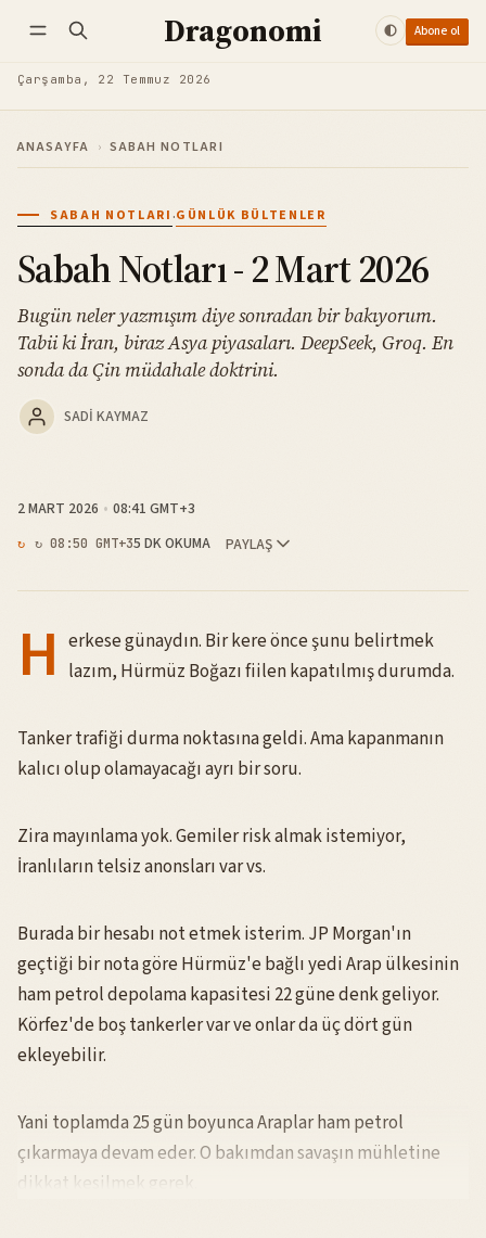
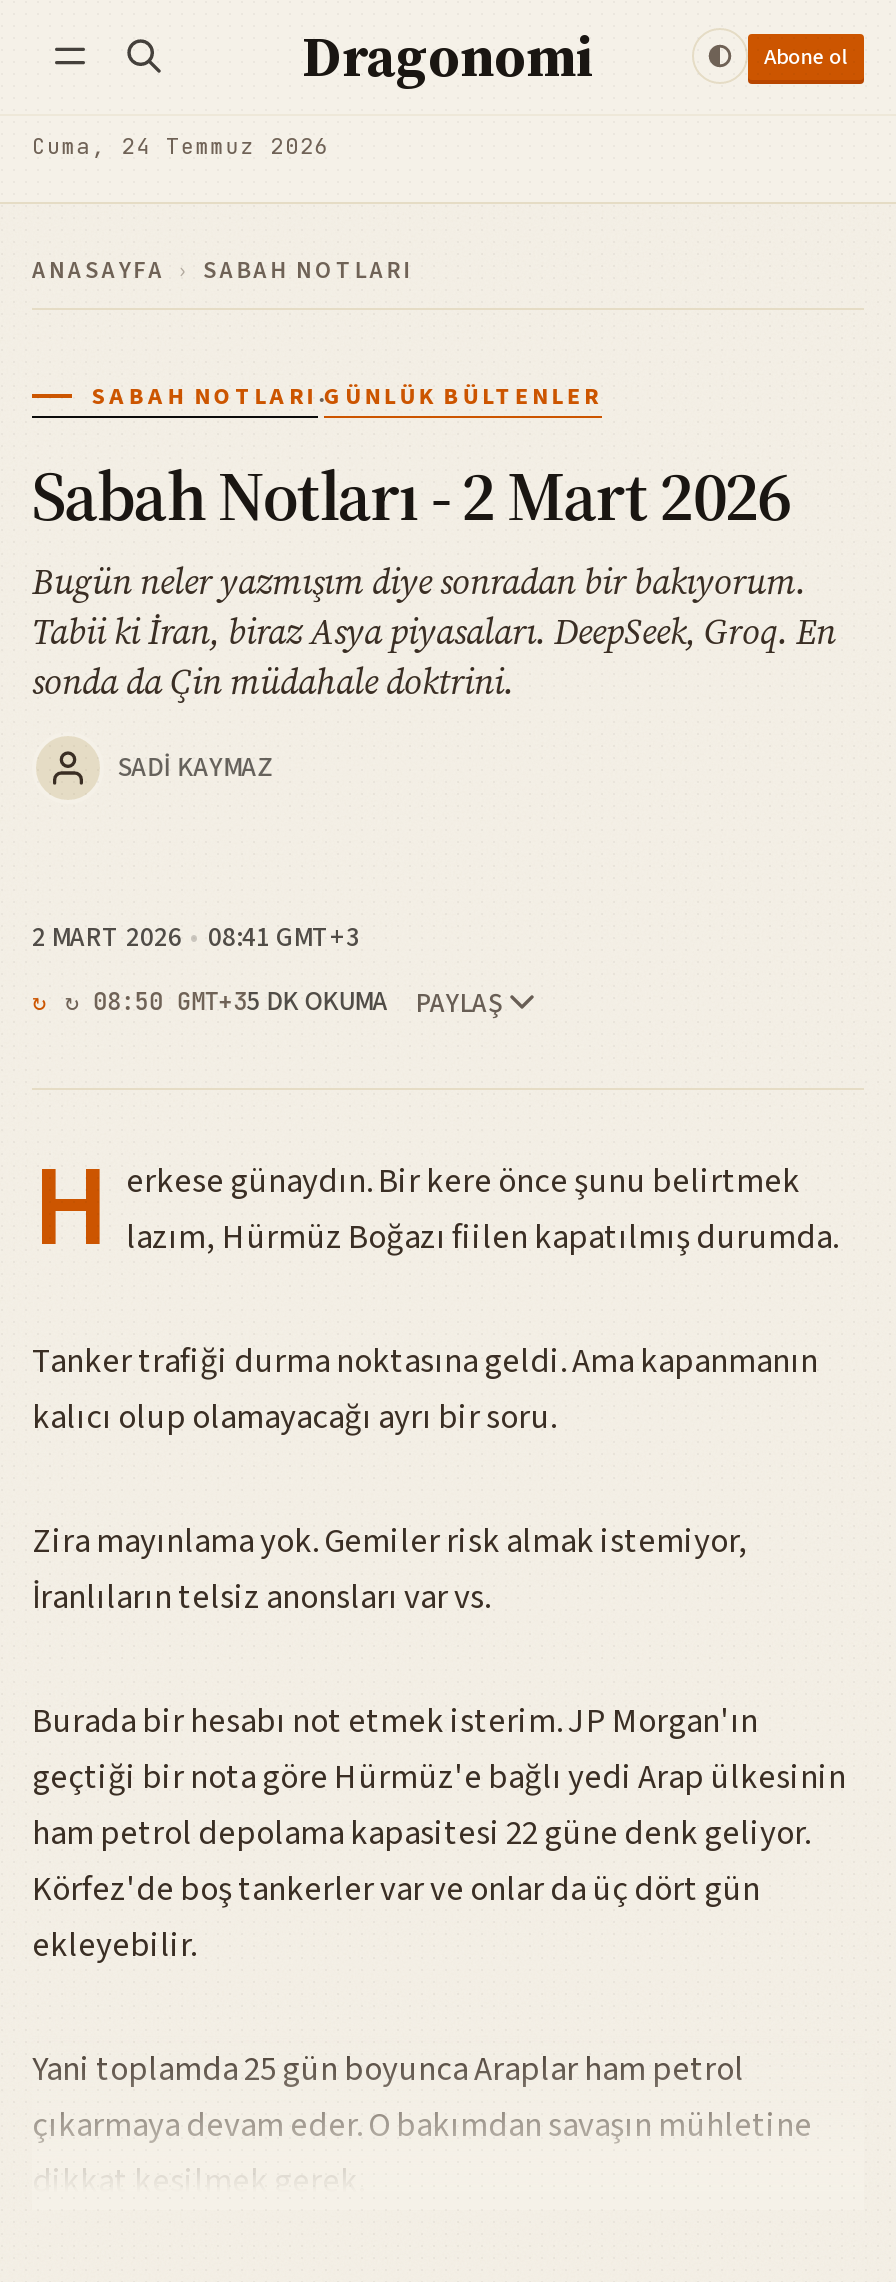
- Çarşamba, 22 Temmuz 2026
+ Cuma, 24 Temmuz 2026
